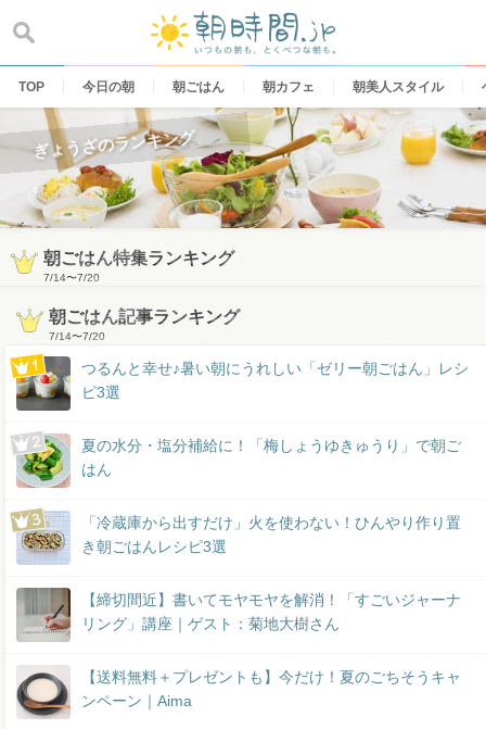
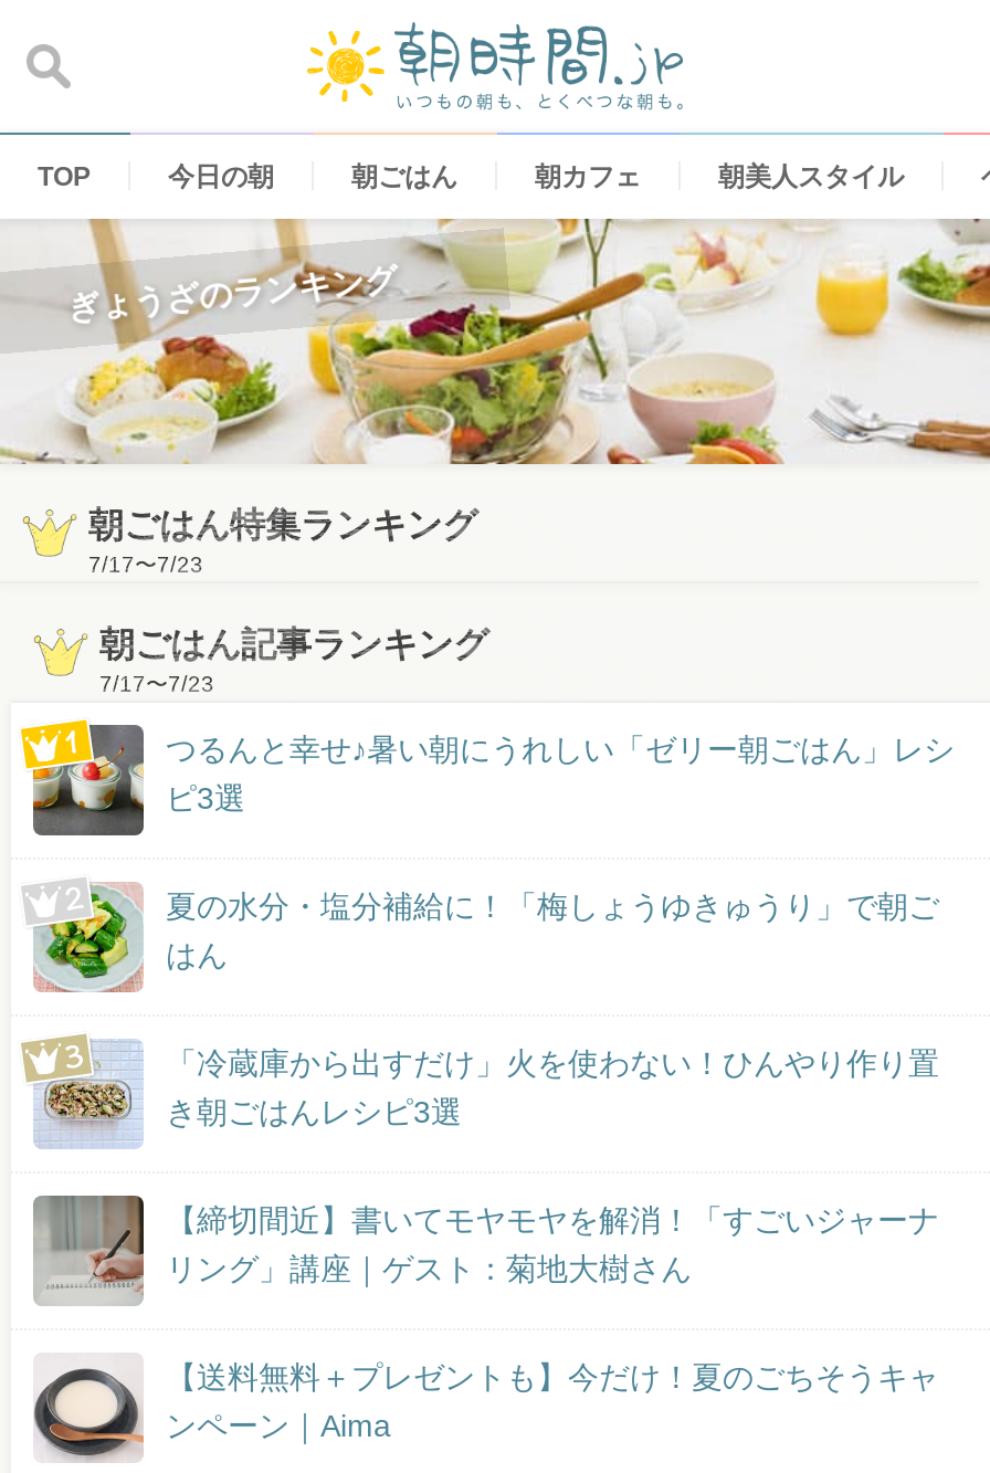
- 7/14〜7/20
+ 7/17〜7/23

- 7/14〜7/20
+ 7/17〜7/23
